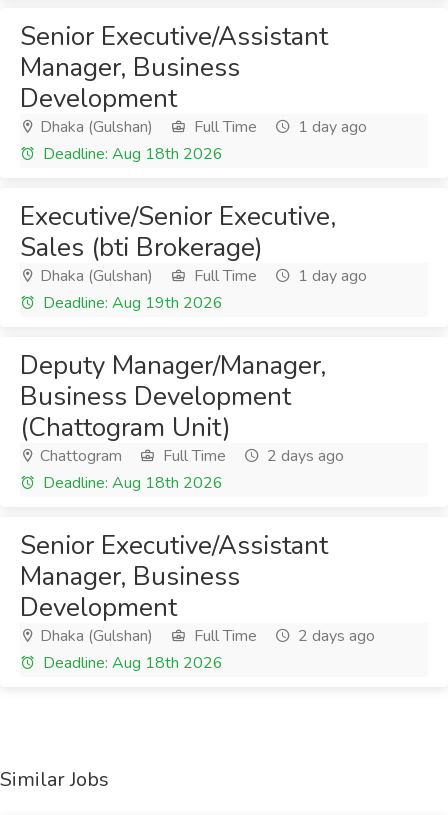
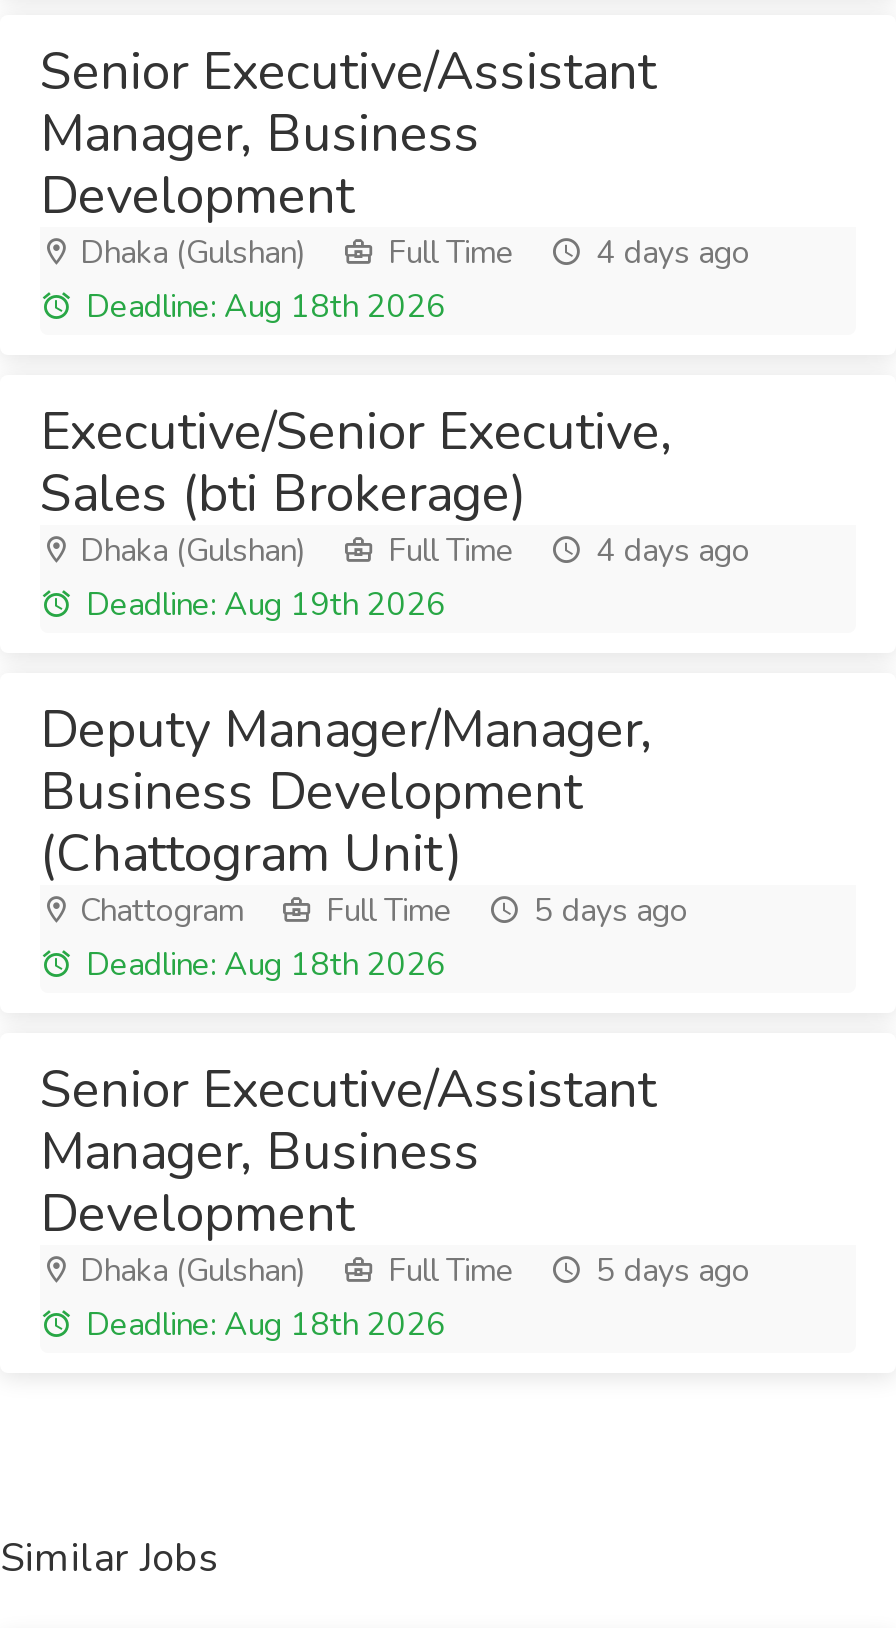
- Dhaka (Gulshan) Full Time 1 day ago
+ Dhaka (Gulshan) Full Time 4 days ago

- Dhaka (Gulshan) Full Time 1 day ago
+ Dhaka (Gulshan) Full Time 4 days ago

- Chattogram Full Time 2 days ago
+ Chattogram Full Time 5 days ago

- Dhaka (Gulshan) Full Time 2 days ago
+ Dhaka (Gulshan) Full Time 5 days ago
